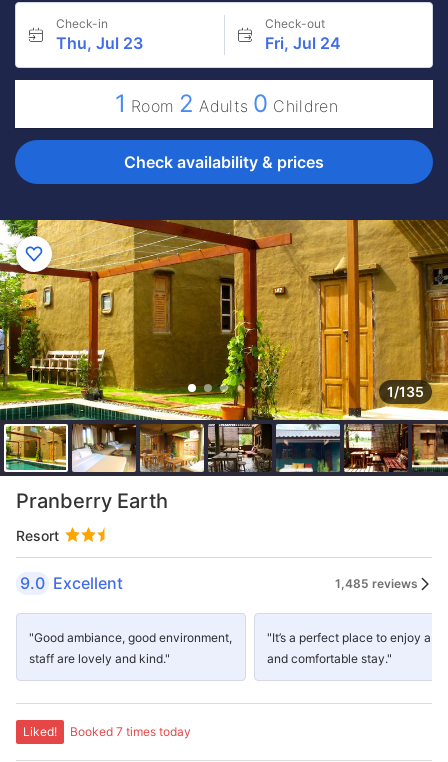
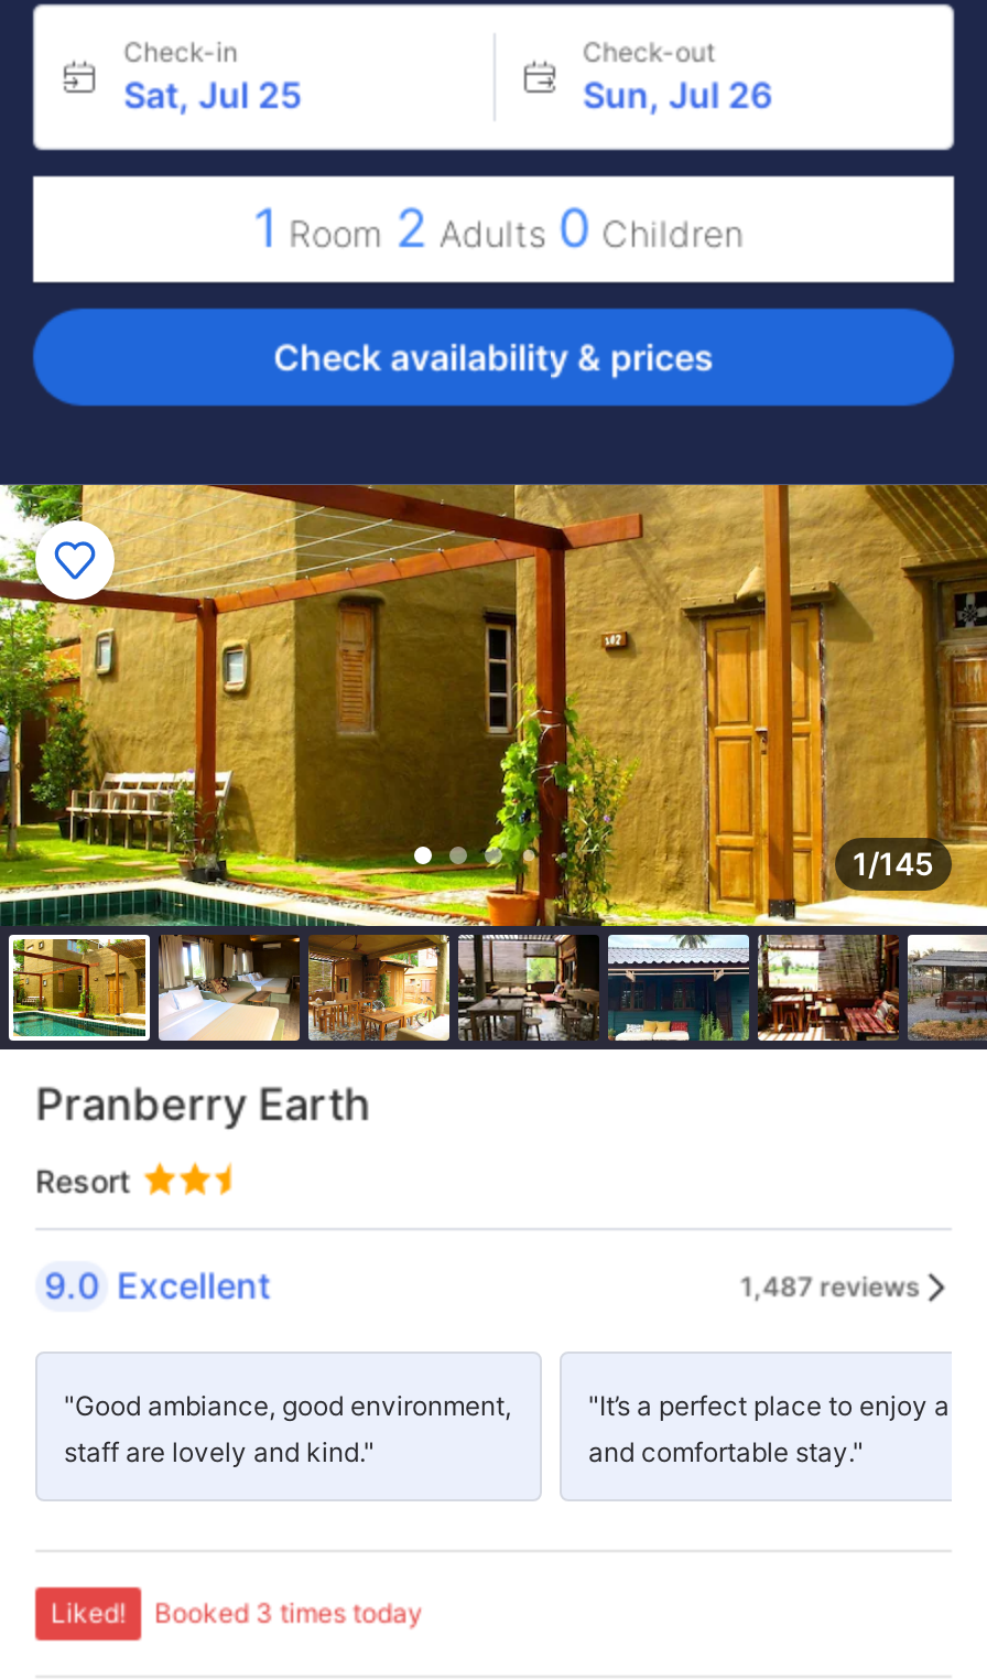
- Thu, Jul 23
+ Sat, Jul 25

- Fri, Jul 24
+ Sun, Jul 26

- 1/135
+ 1/145

- [image]
+ [image]

- 1,485 reviews
+ 1,487 reviews

- Booked 7 times today
+ Booked 3 times today
